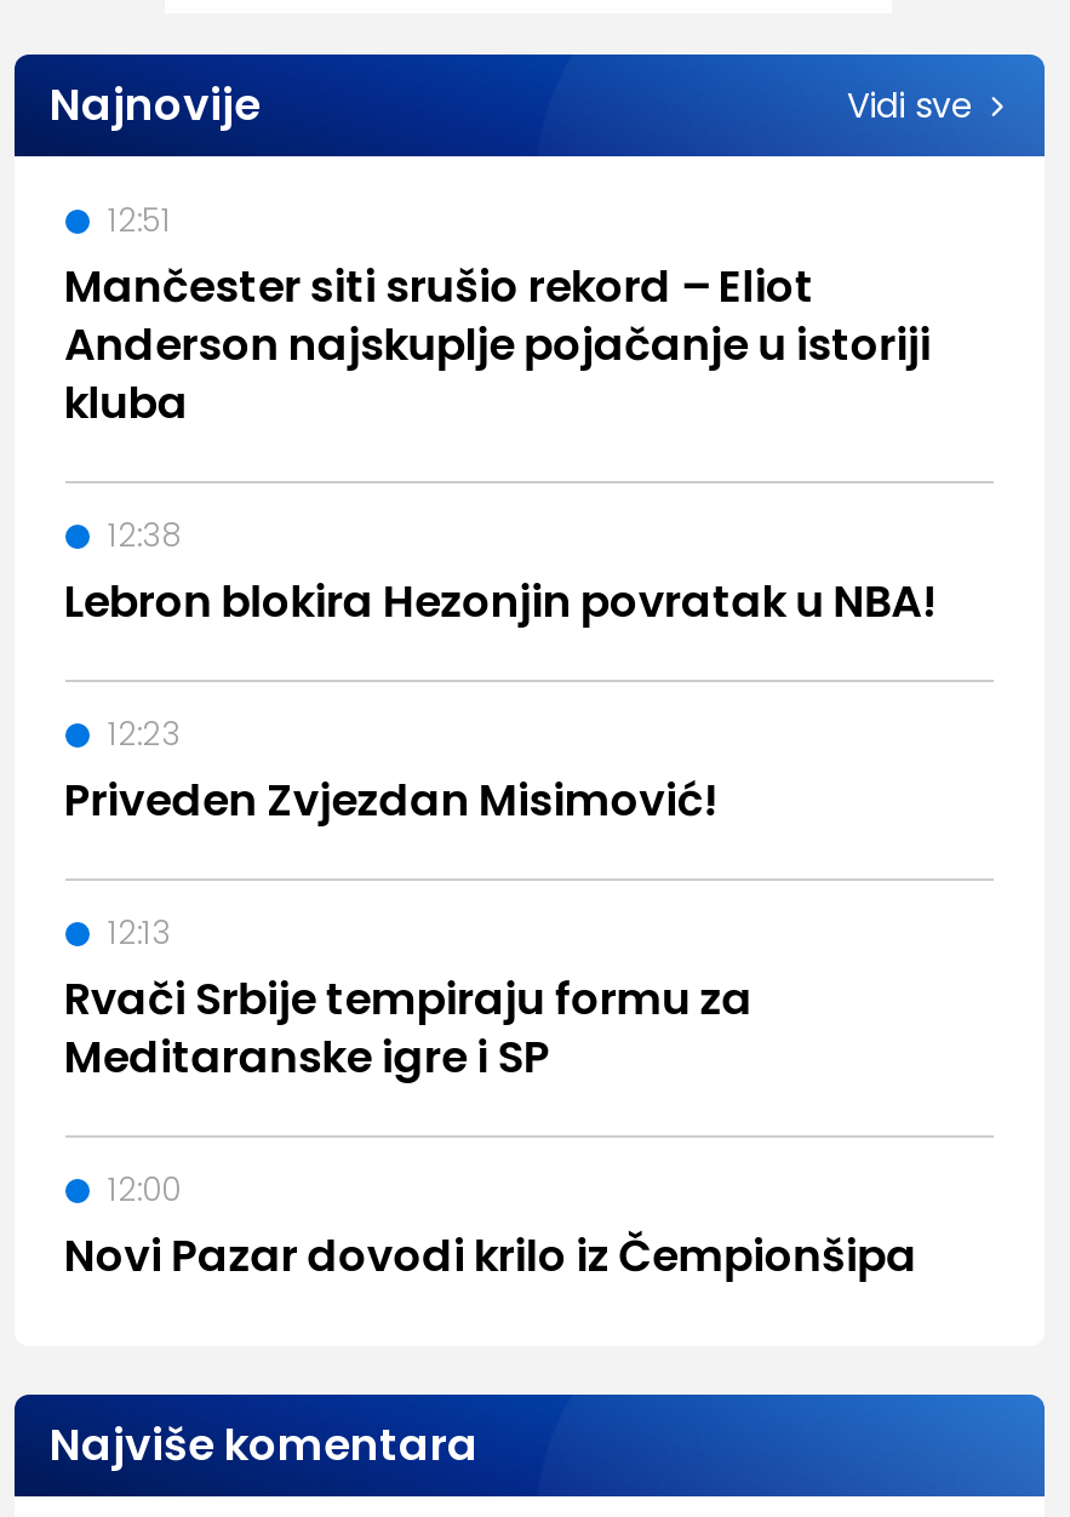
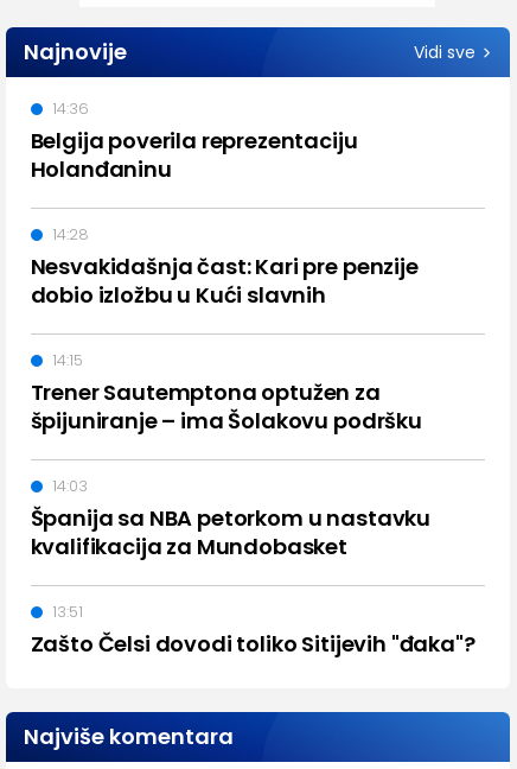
- 12:51
+ 14:36

- Mančester siti srušio rekord – Eliot
- Anderson najskuplje pojačanje u istoriji
- kluba
+ Belgija poverila reprezentaciju
+ Holanđaninu

- 12:38
+ 14:28

- Lebron blokira Hezonjin povratak u NBA!
+ Nesvakidašnja čast: Kari pre penzije
+ dobio izložbu u Kući slavnih

- 12:23
+ 14:15

- Priveden Zvjezdan Misimović!
+ Trener Sautemptona optužen za
+ špijuniranje – ima Šolakovu podršku

- 12:13
+ 14:03

- Rvači Srbije tempiraju formu za
- Meditaranske igre i SP
+ Španija sa NBA petorkom u nastavku
+ kvalifikacija za Mundobasket

- 12:00
+ 13:51

- Novi Pazar dovodi krilo iz Čempionšipa
+ Zašto Čelsi dovodi toliko Sitijevih "đaka"?
